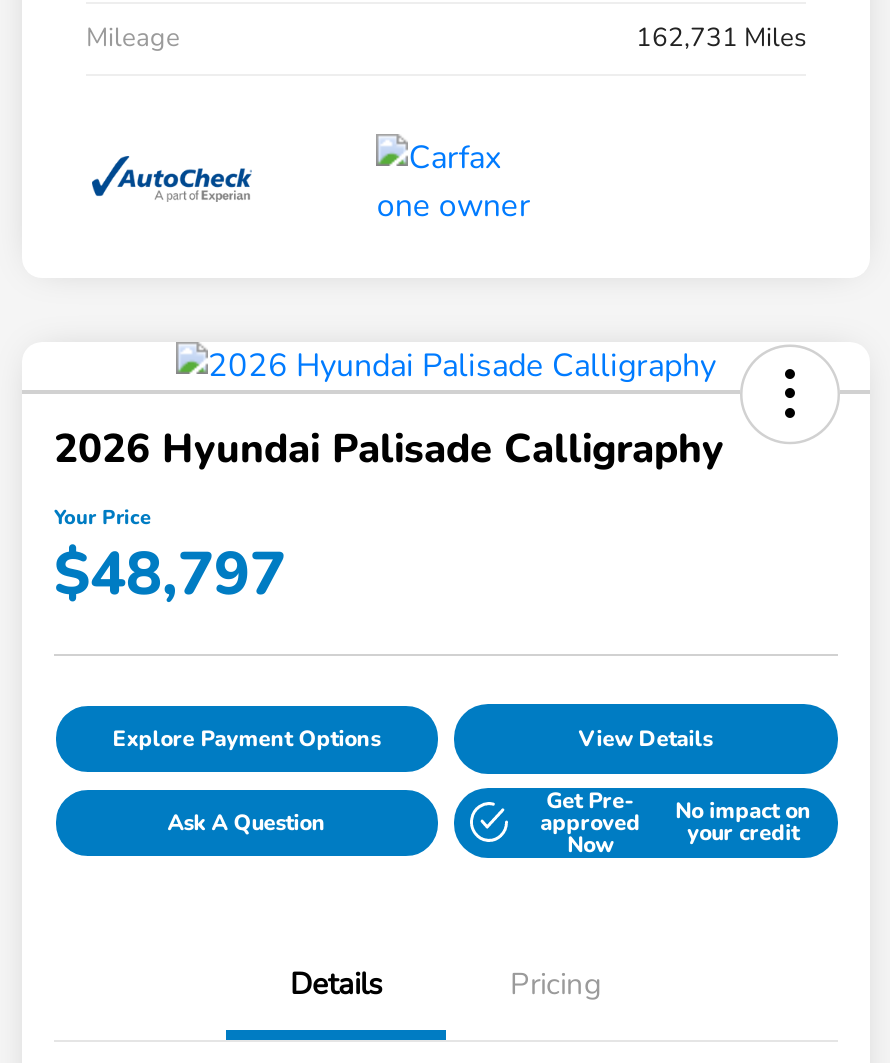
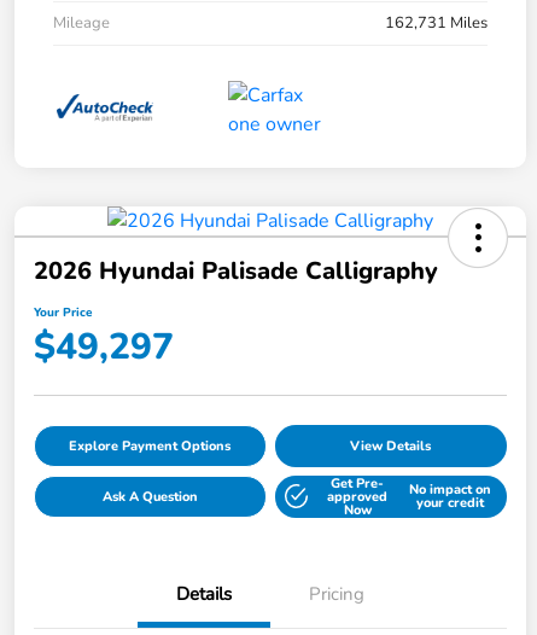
- $48,797
+ $49,297
